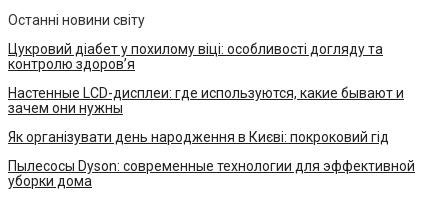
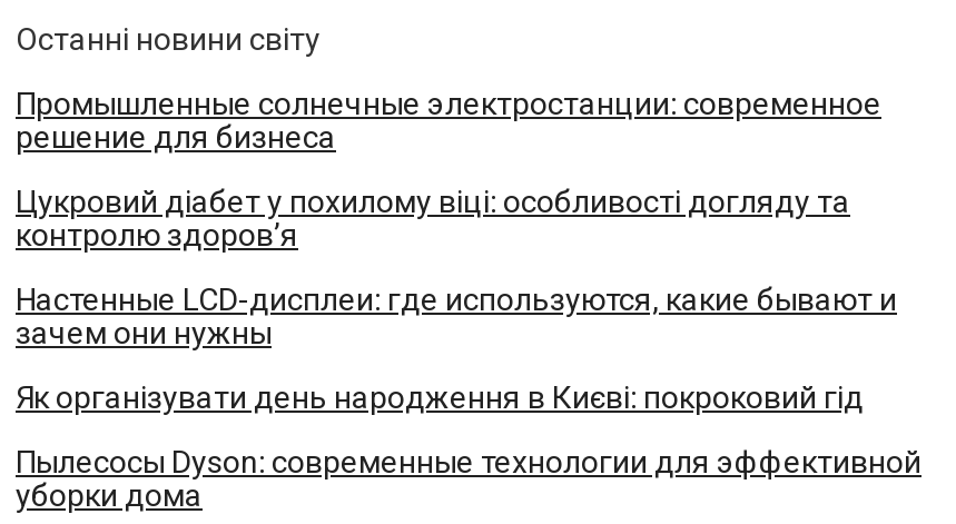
+ Промышленные солнечные электростанции: современное
+ решение для бизнеса
